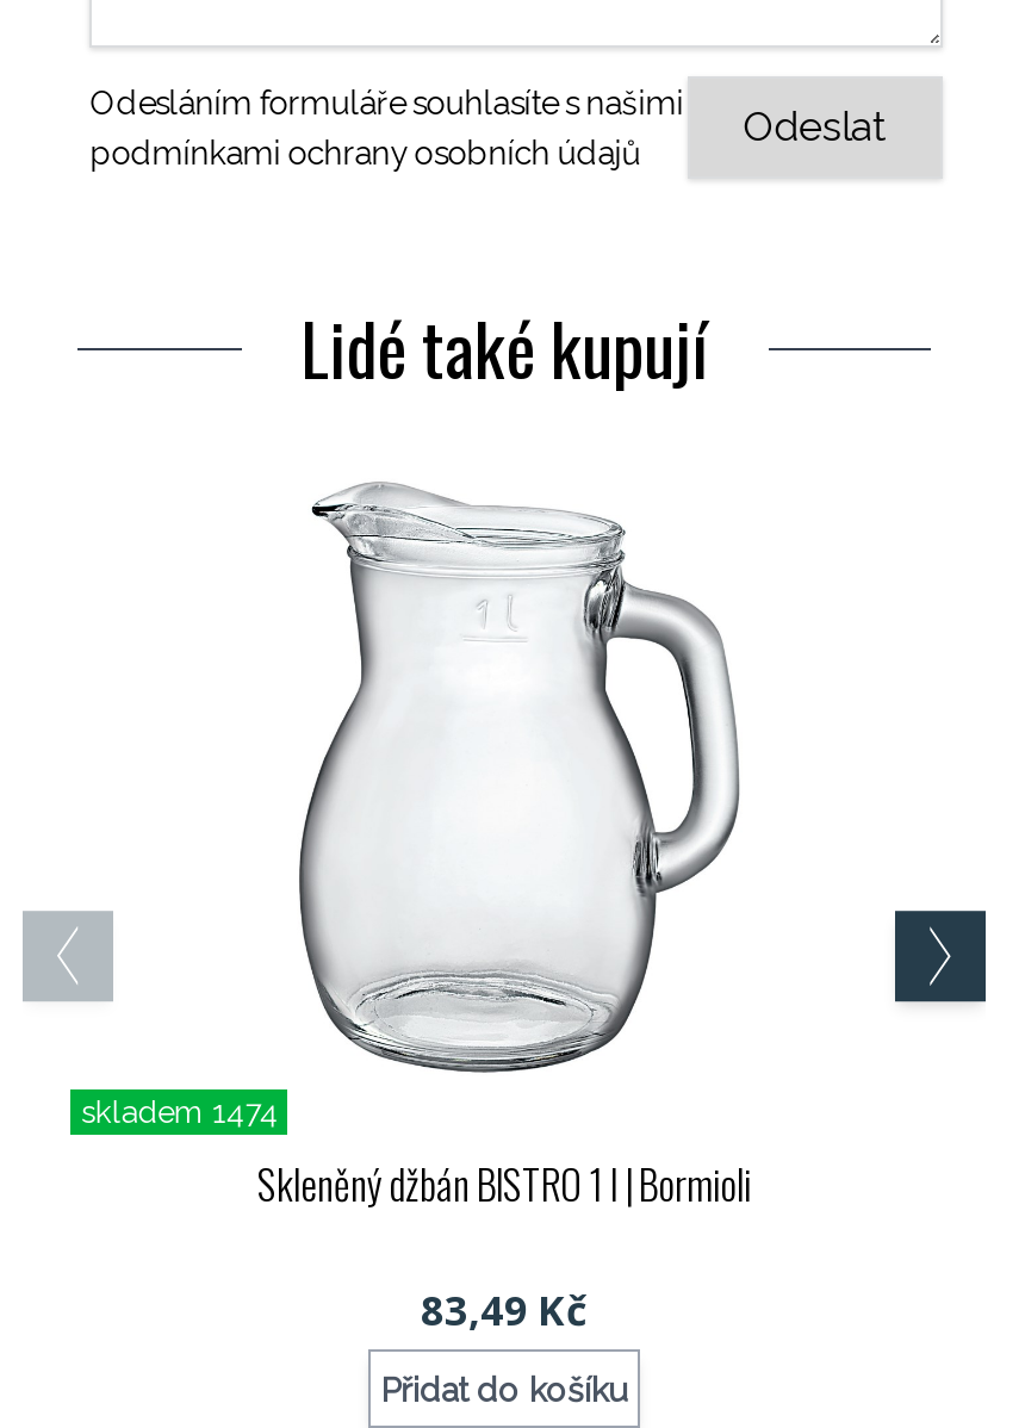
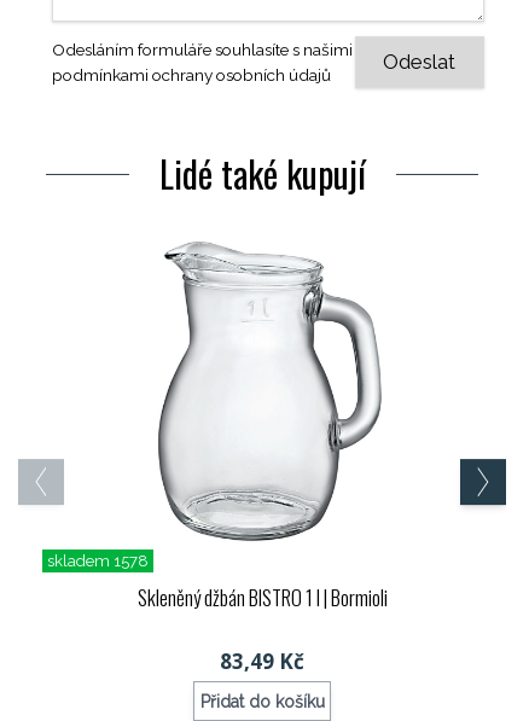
- skladem 1474
+ skladem 1578
